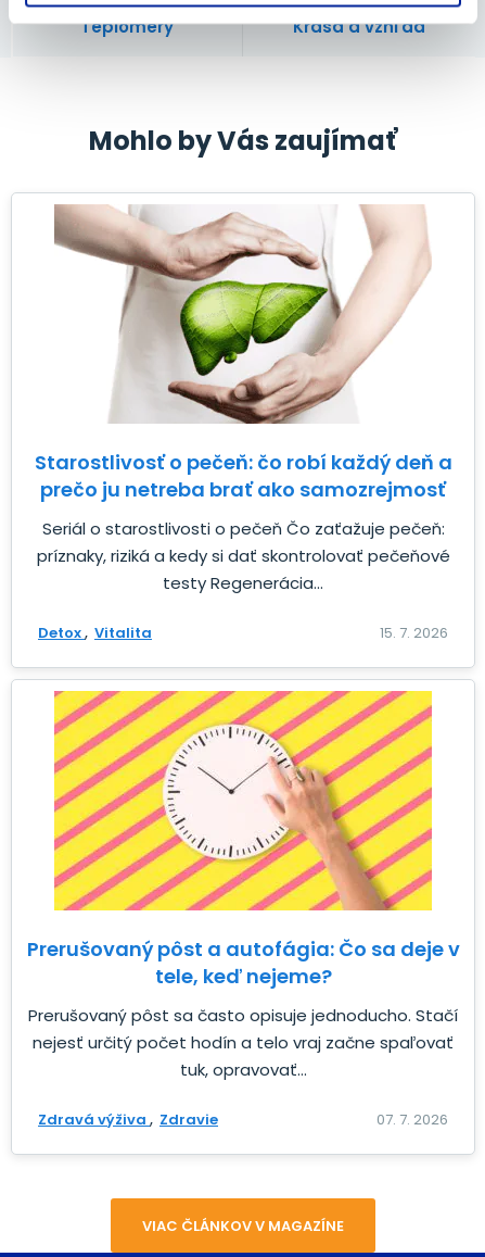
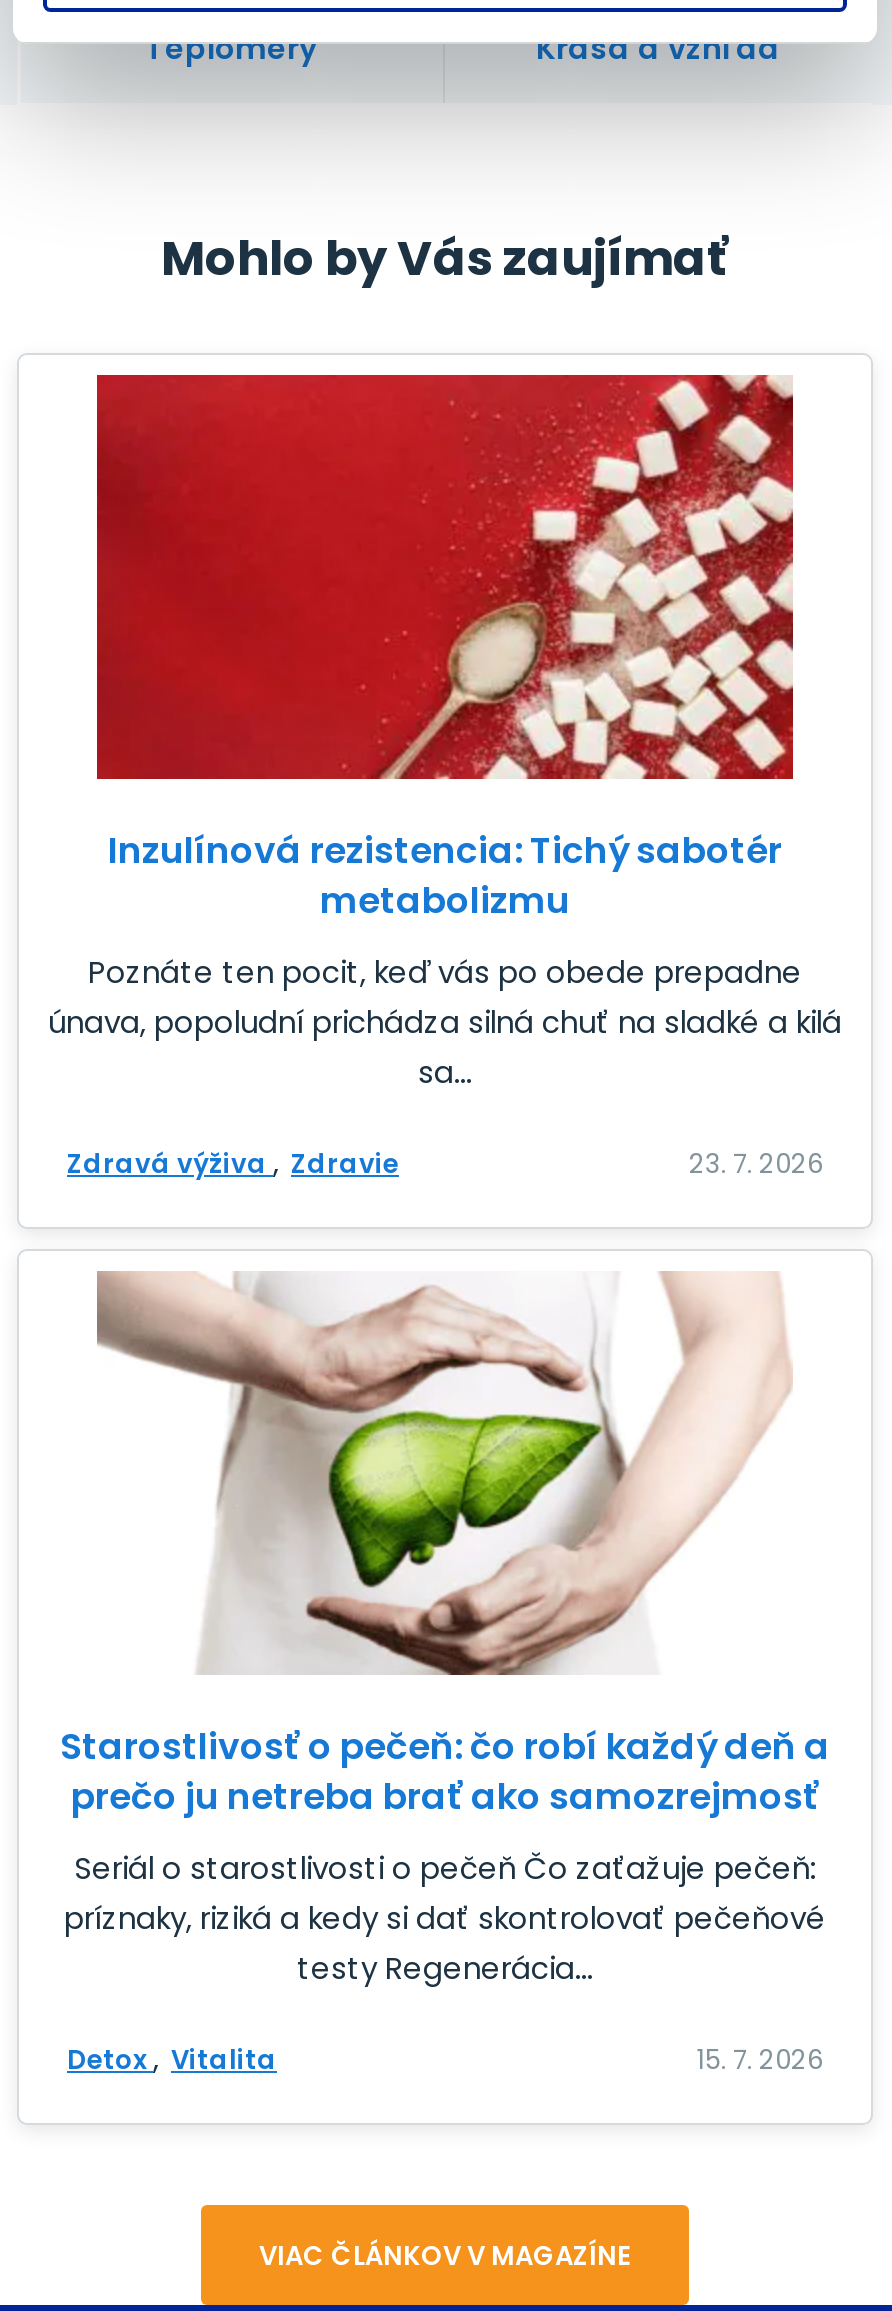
+ [image]
+ Inzulínová rezistencia: Tichý sabotér
+ metabolizmu
+ Poznáte ten pocit, keď vás po obede prepadne
+ únava, popoludní prichádza silná chuť na sladké a kilá
+ sa...
+ 23. 7. 2026

moved down: [image] | Starostlivosť o pečeň: čo robí každý deň a | prečo ju netreba brať ako samozrejmosť | Seriál o starostlivosti o pečeň Čo zaťažuje pečeň: | príznaky, riziká a kedy si dať skontrolovať pečeňové | testy Regenerácia... | Detox Vitalita | 15. 7. 2026

- [image]
- Prerušovaný pôst a autofágia: Čo sa deje v
- tele, keď nejeme?
- Prerušovaný pôst sa často opisuje jednoducho. Stačí
- nejesť určitý počet hodín a telo vraj začne spaľovať
- tuk, opravovať...
- 07. 7. 2026

moved up: Zdravá výživa Zdravie
